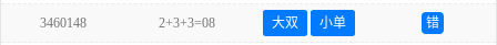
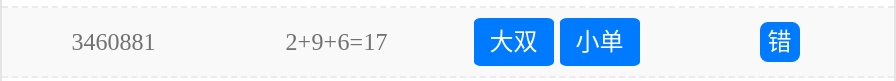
- 3460148
+ 3460881

- 2+3+3=08
+ 2+9+6=17
